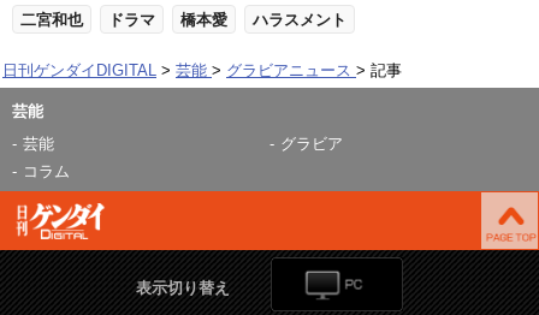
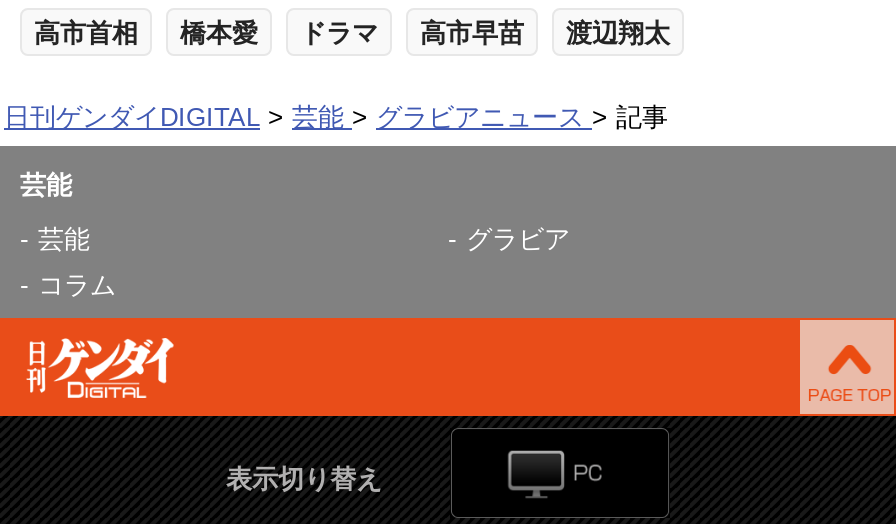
- 二宮和也
+ 高市首相
+ 橋本愛

- 橋本愛
- ハラスメント
+ 高市早苗
+ 渡辺翔太
